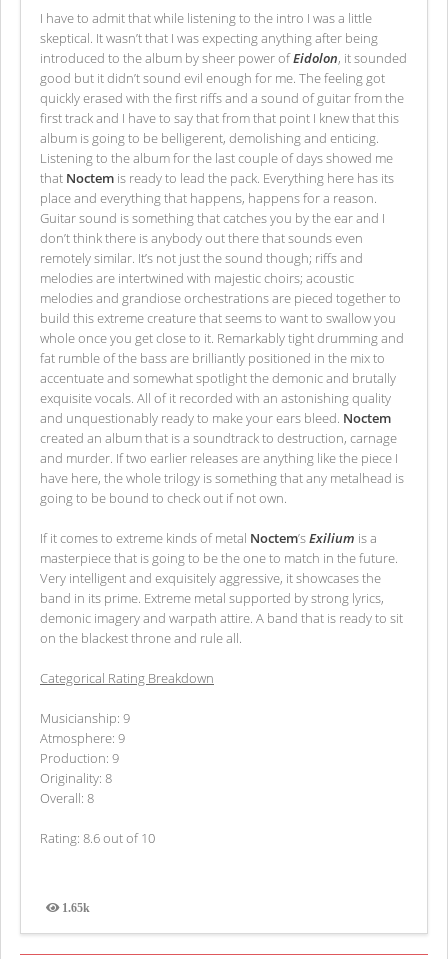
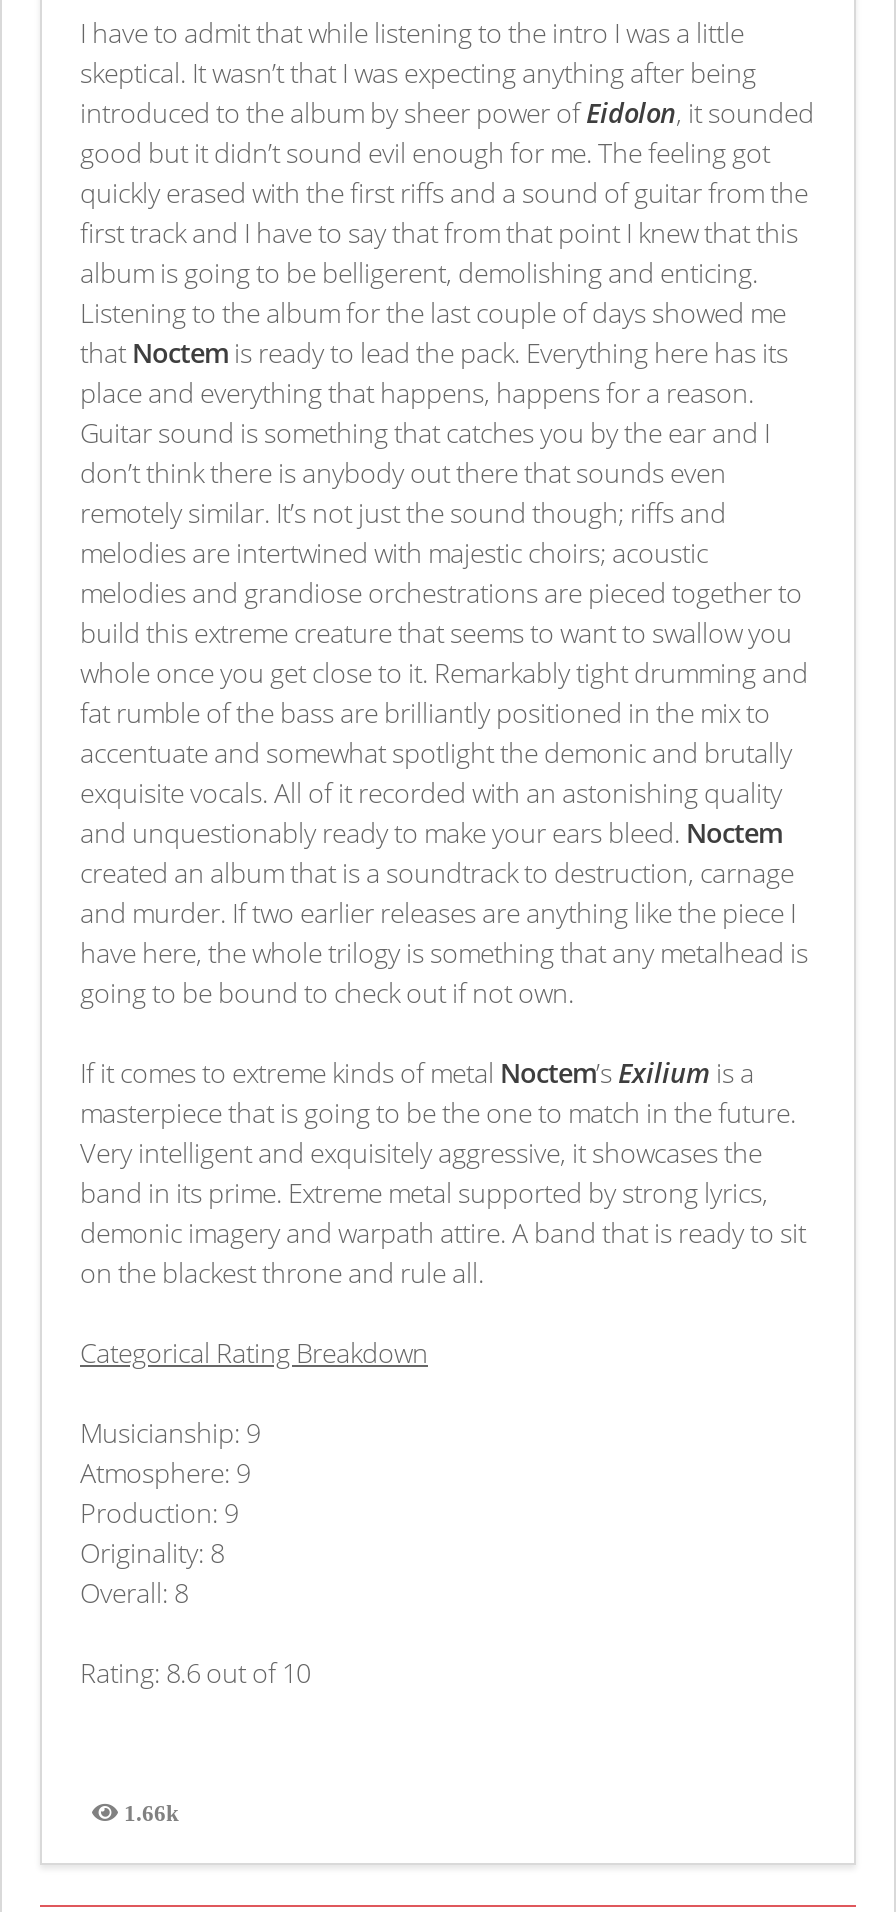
- 1.65k
+ 1.66k
